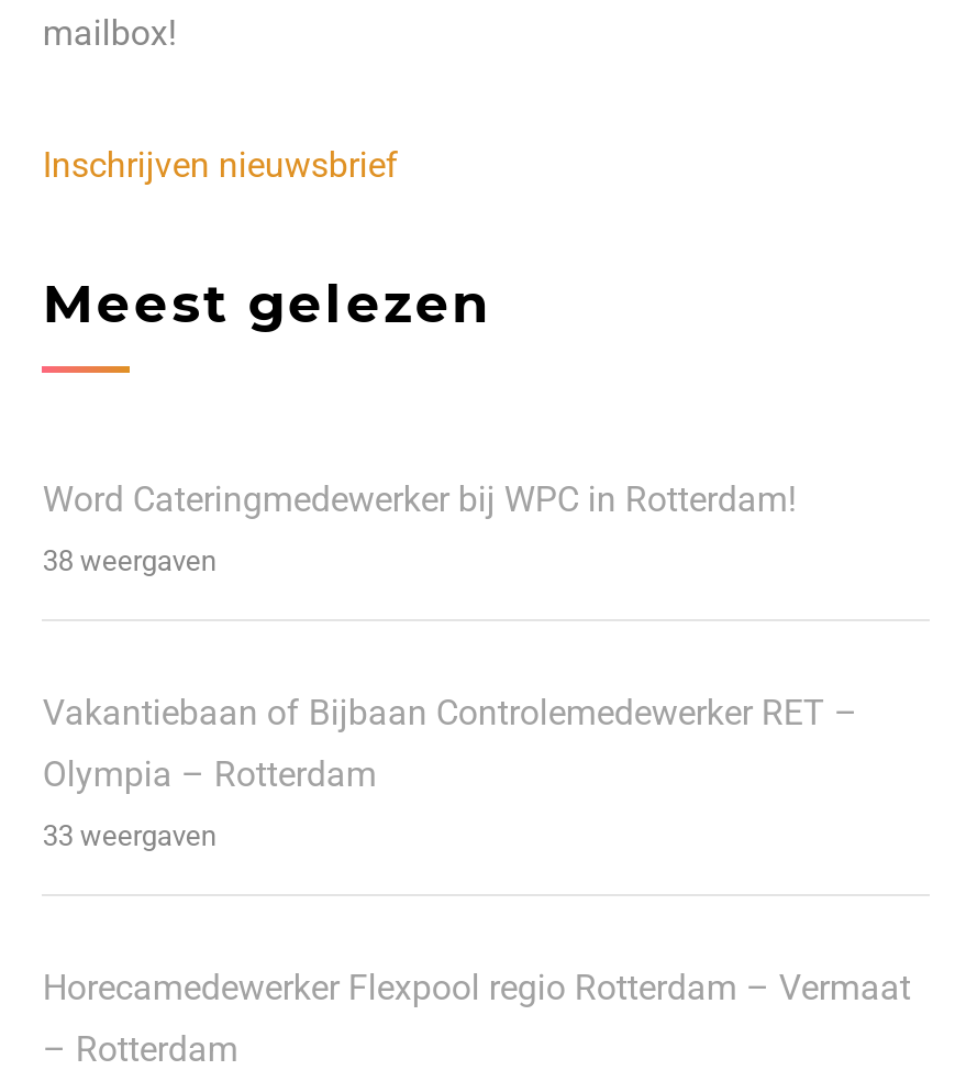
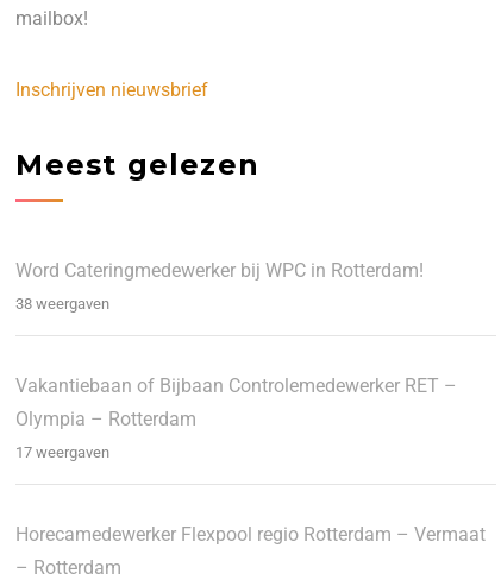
- 33 weergaven
+ 17 weergaven
